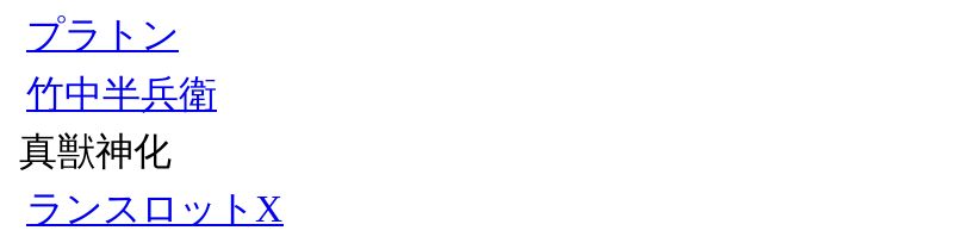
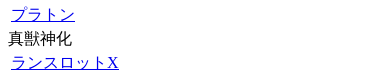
- 竹中半兵衛
